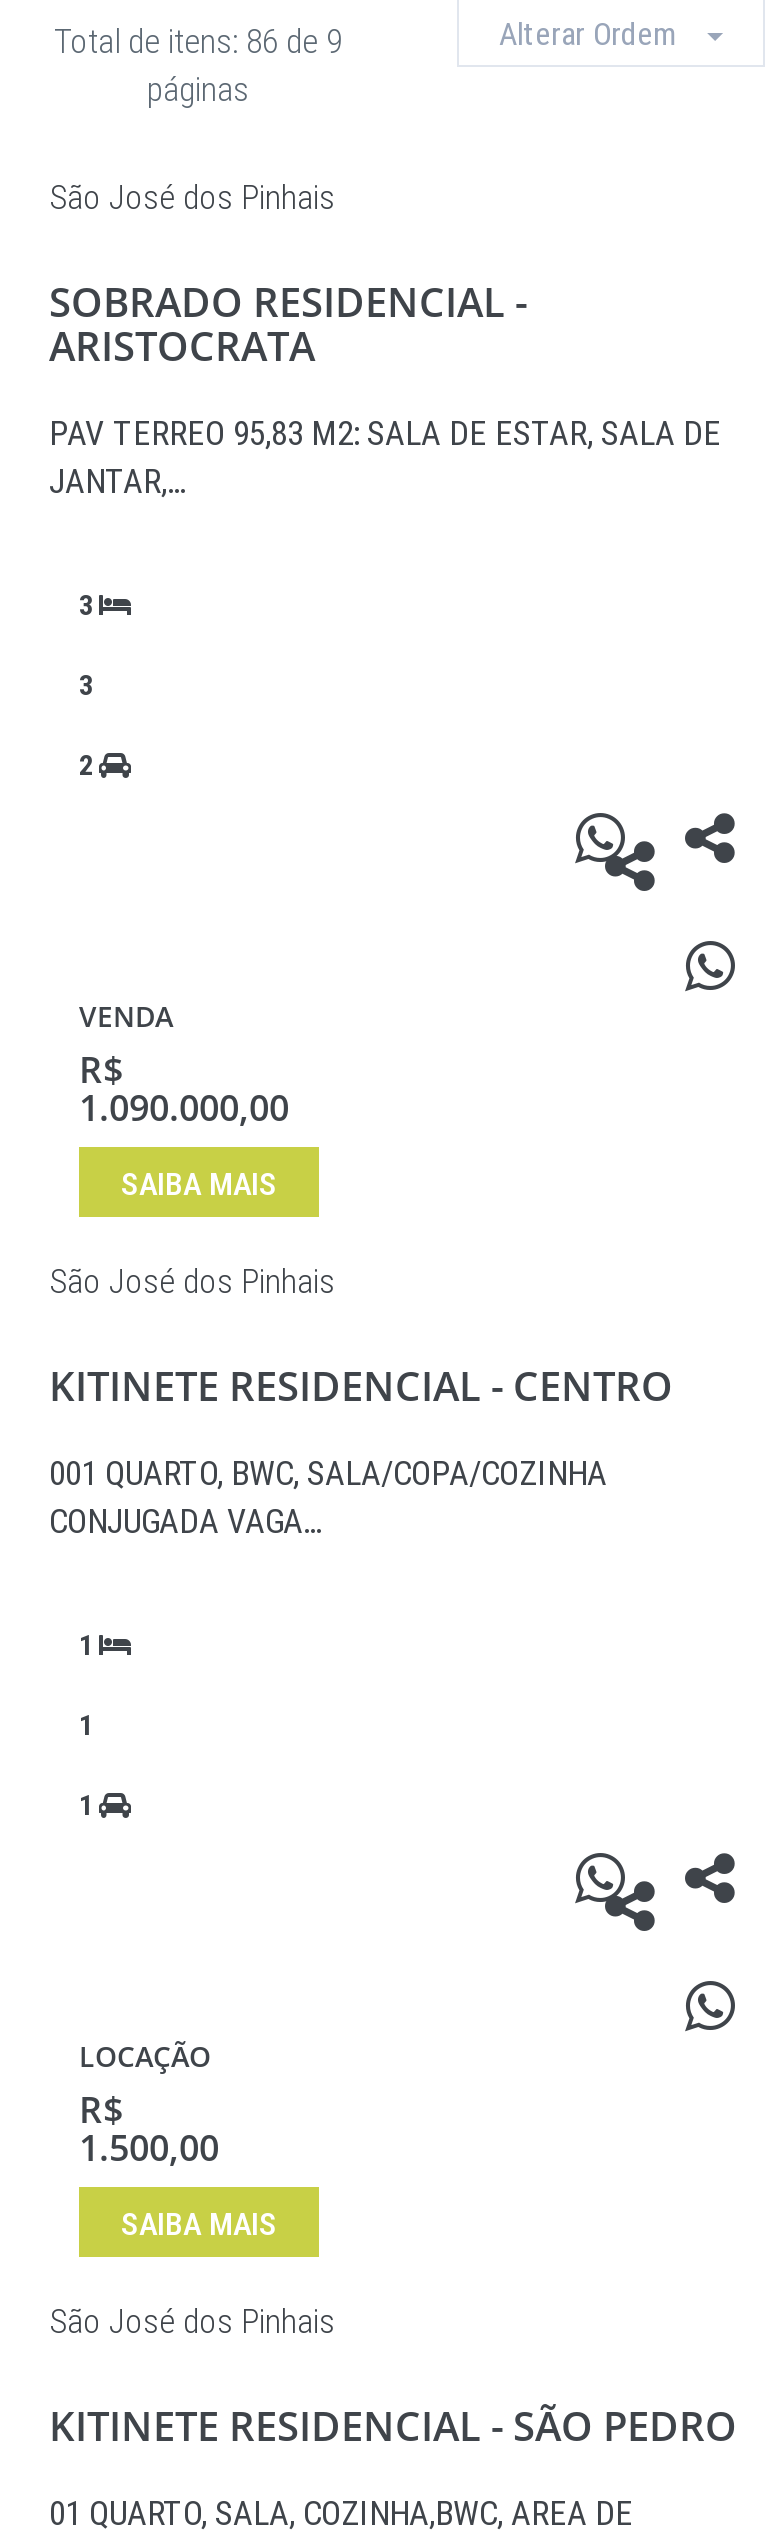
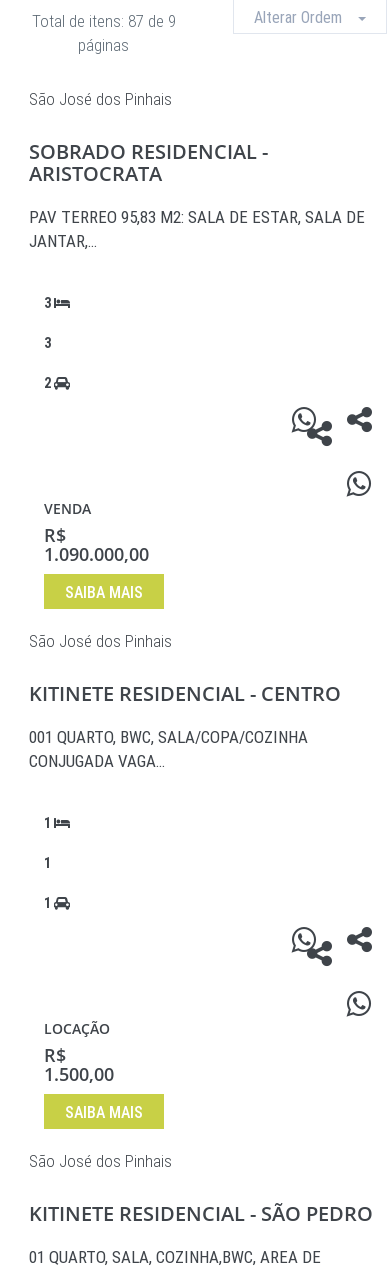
- Total de itens: 86 de 9
+ Total de itens: 87 de 9
